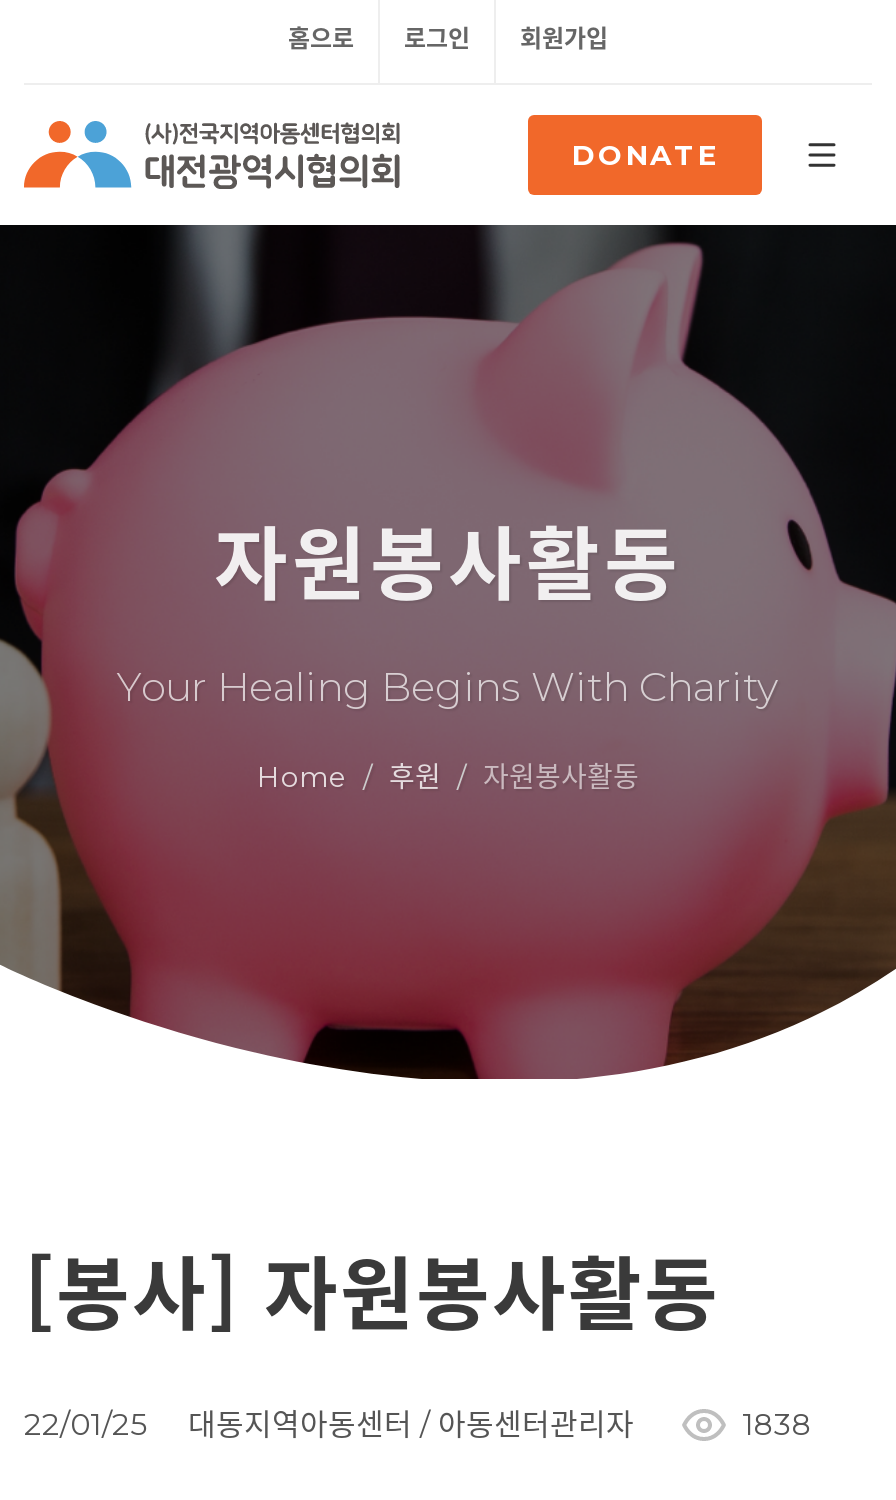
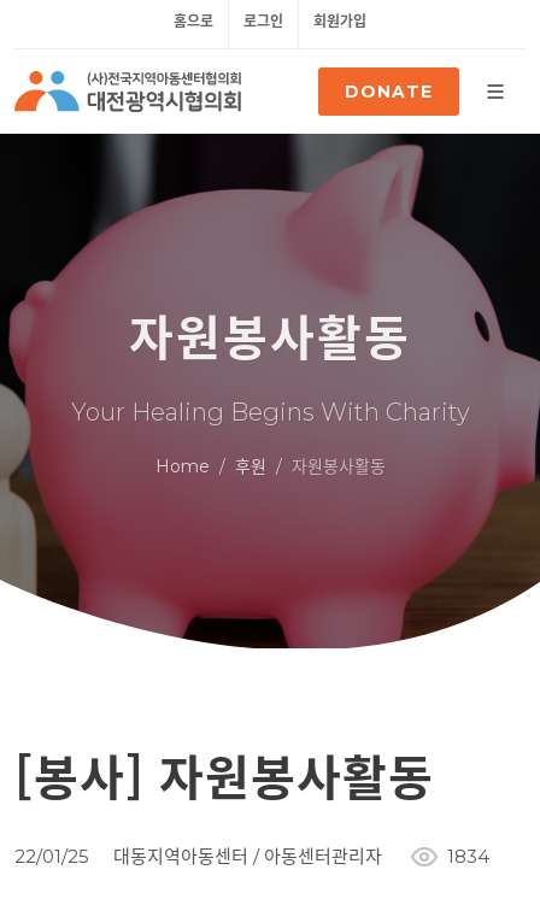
- 1838
+ 1834
